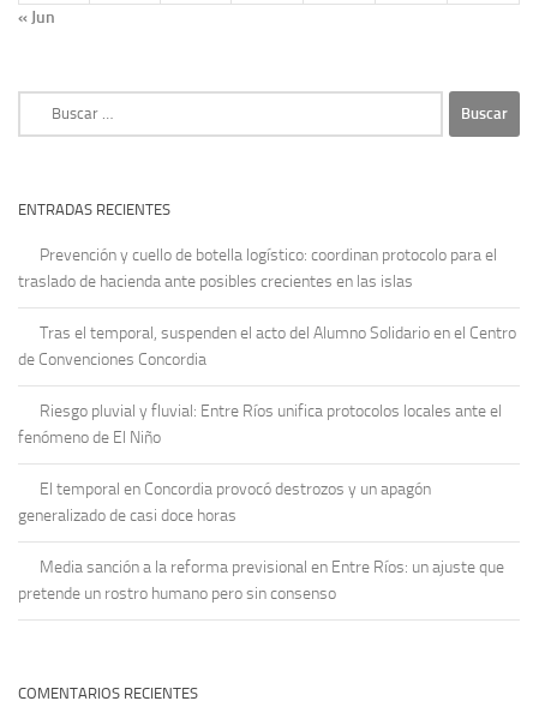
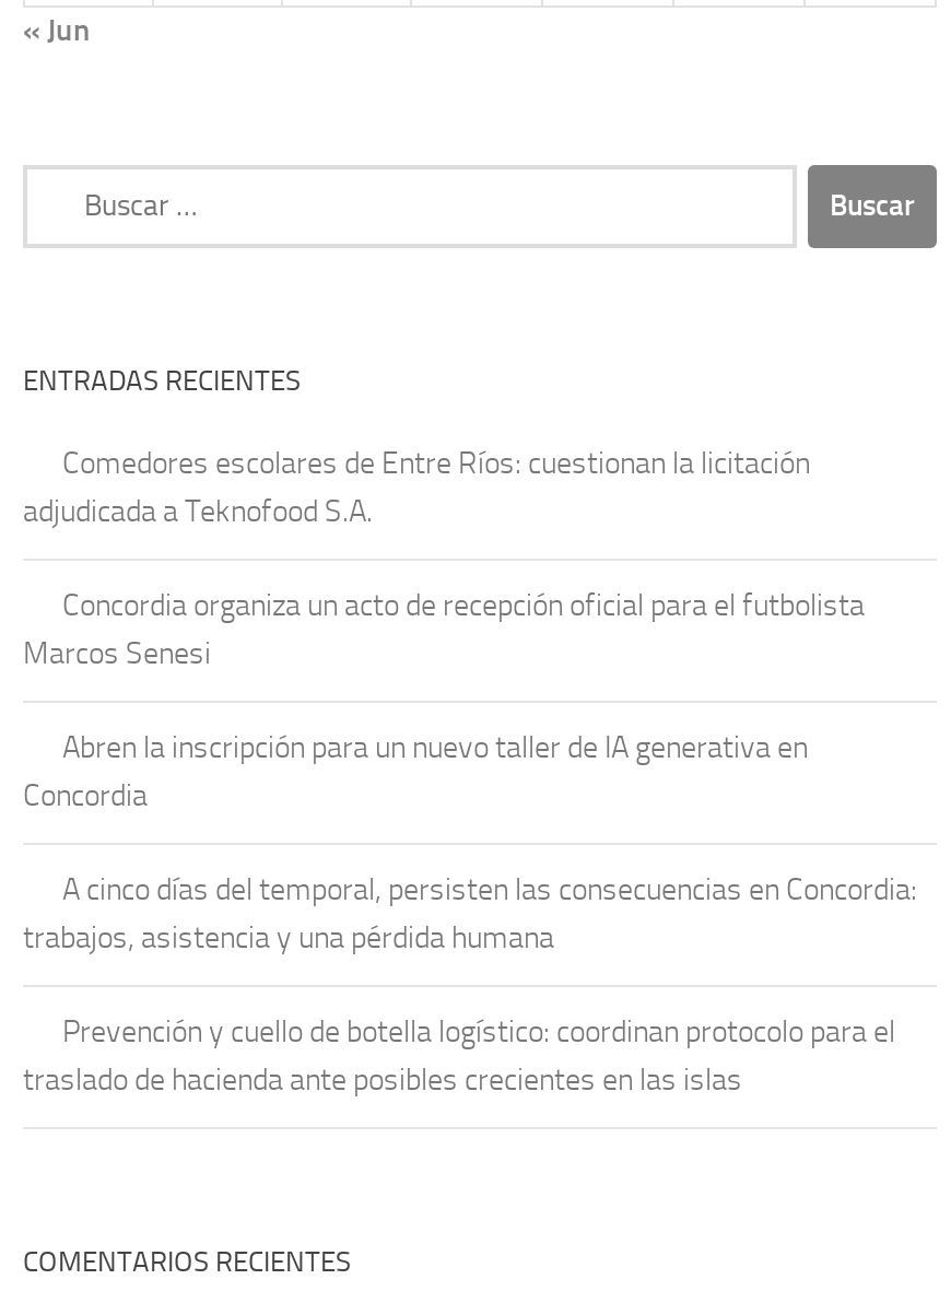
+ Comedores escolares de Entre Ríos: cuestionan la licitación
+ adjudicada a Teknofood S.A.
+ Concordia organiza un acto de recepción oficial para el futbolista
+ Marcos Senesi
+ Abren la inscripción para un nuevo taller de IA generativa en
+ Concordia
+ A cinco días del temporal, persisten las consecuencias en Concordia:
+ trabajos, asistencia y una pérdida humana

moved down: Prevención y cuello de botella logístico: coordinan protocolo para el | traslado de hacienda ante posibles crecientes en las islas

- Tras el temporal, suspenden el acto del Alumno Solidario en el Centro
- de Convenciones Concordia
- Riesgo pluvial y fluvial: Entre Ríos unifica protocolos locales ante el
- fenómeno de El Niño
- El temporal en Concordia provocó destrozos y un apagón
- generalizado de casi doce horas
- Media sanción a la reforma previsional en Entre Ríos: un ajuste que
- pretende un rostro humano pero sin consenso
